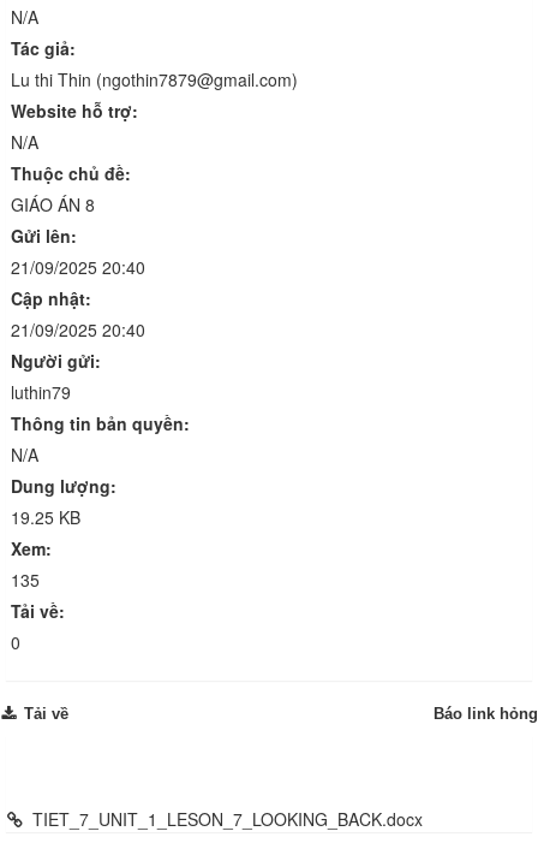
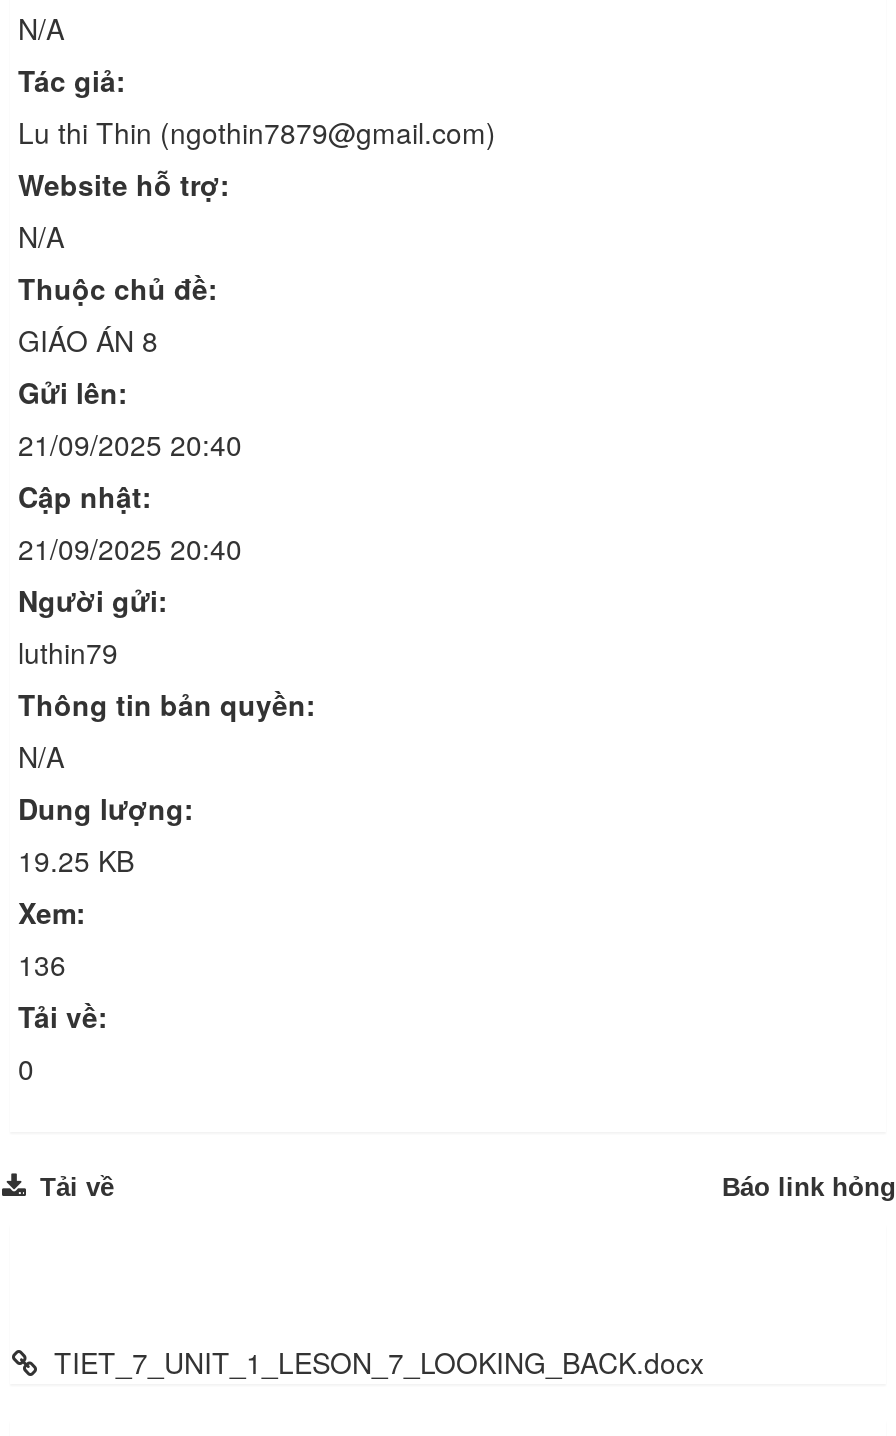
- 135
+ 136
